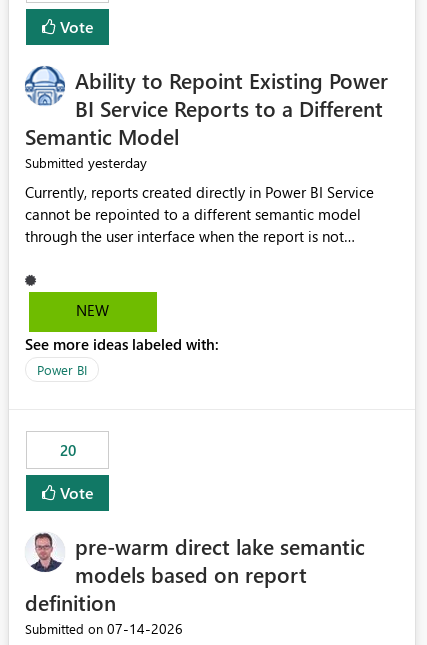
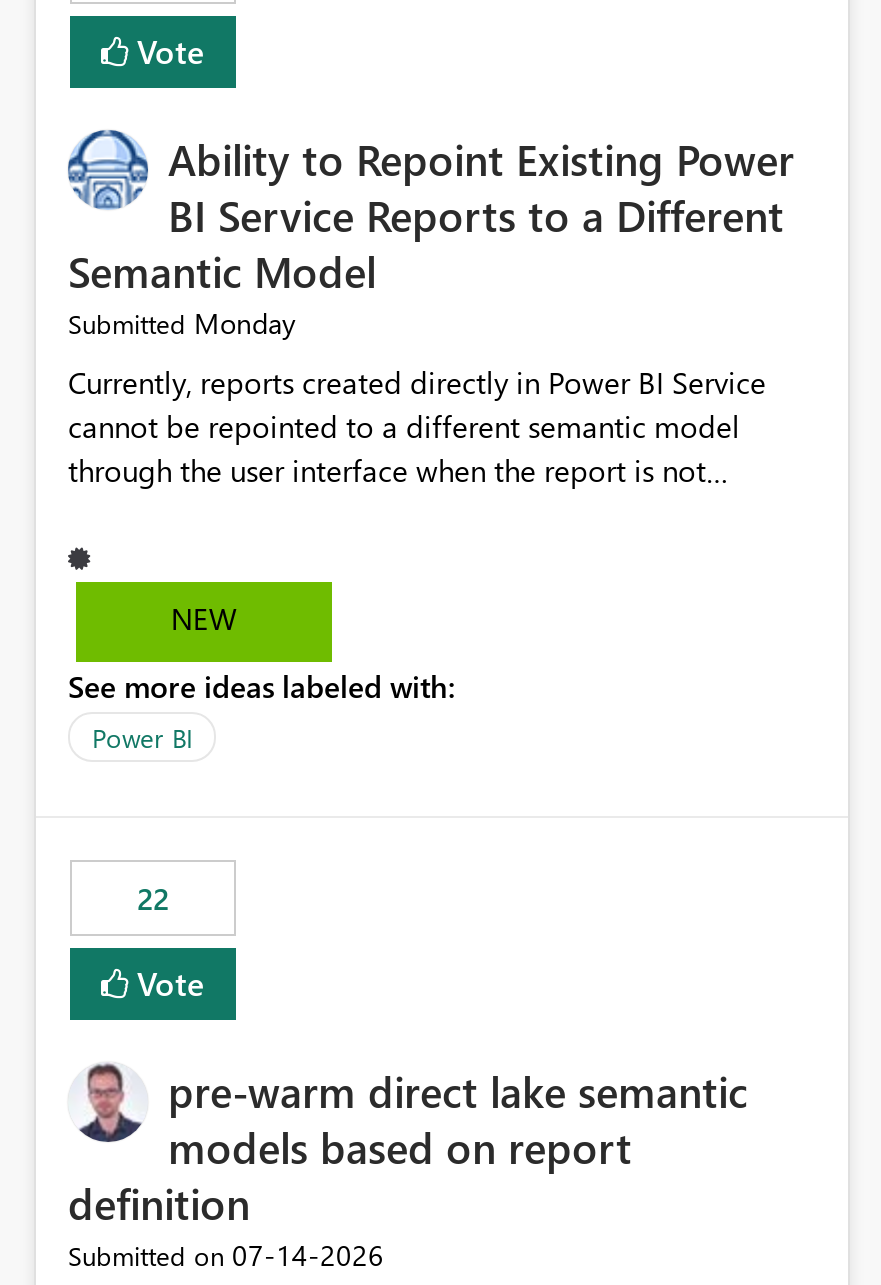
- Submitted yesterday
+ Submitted Monday

- 20
+ 22
